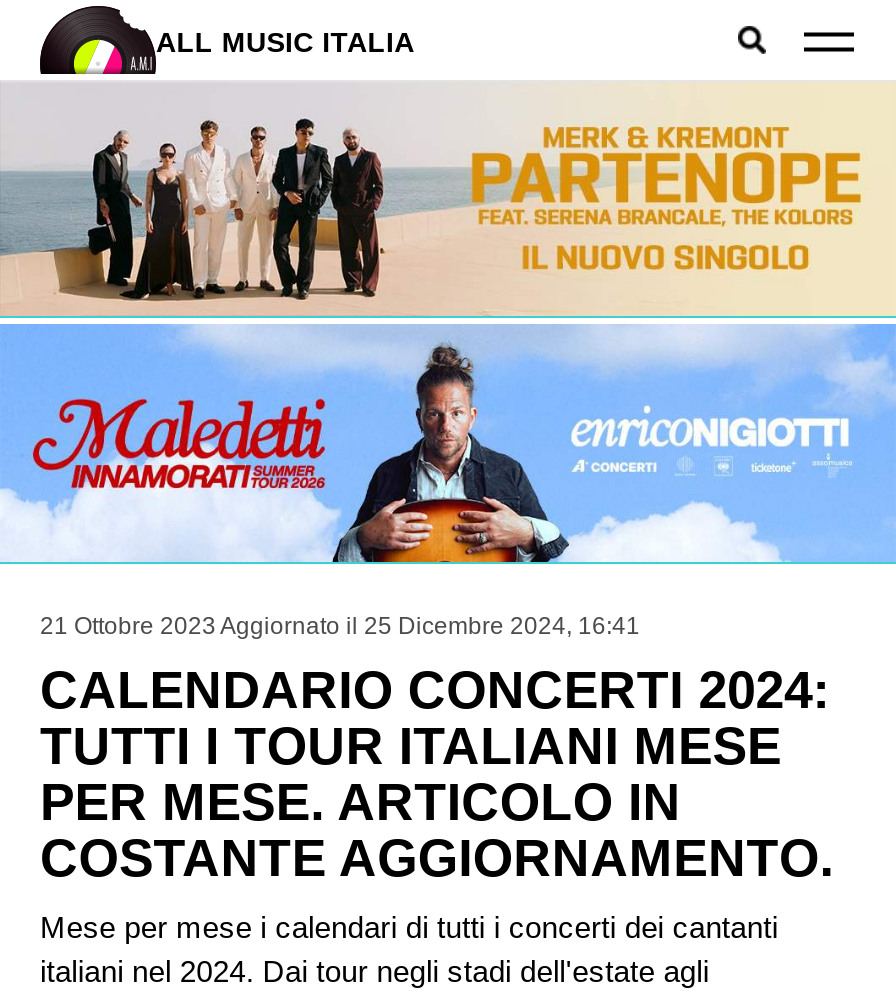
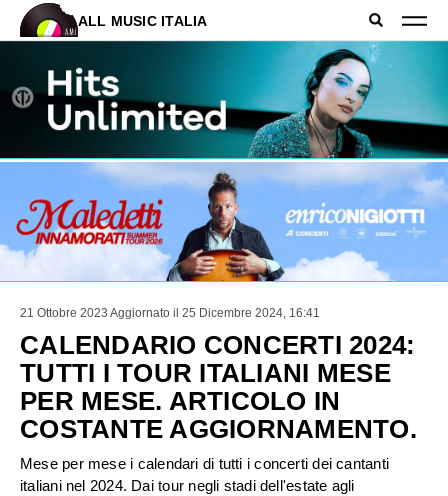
- [image]
+ [image]
